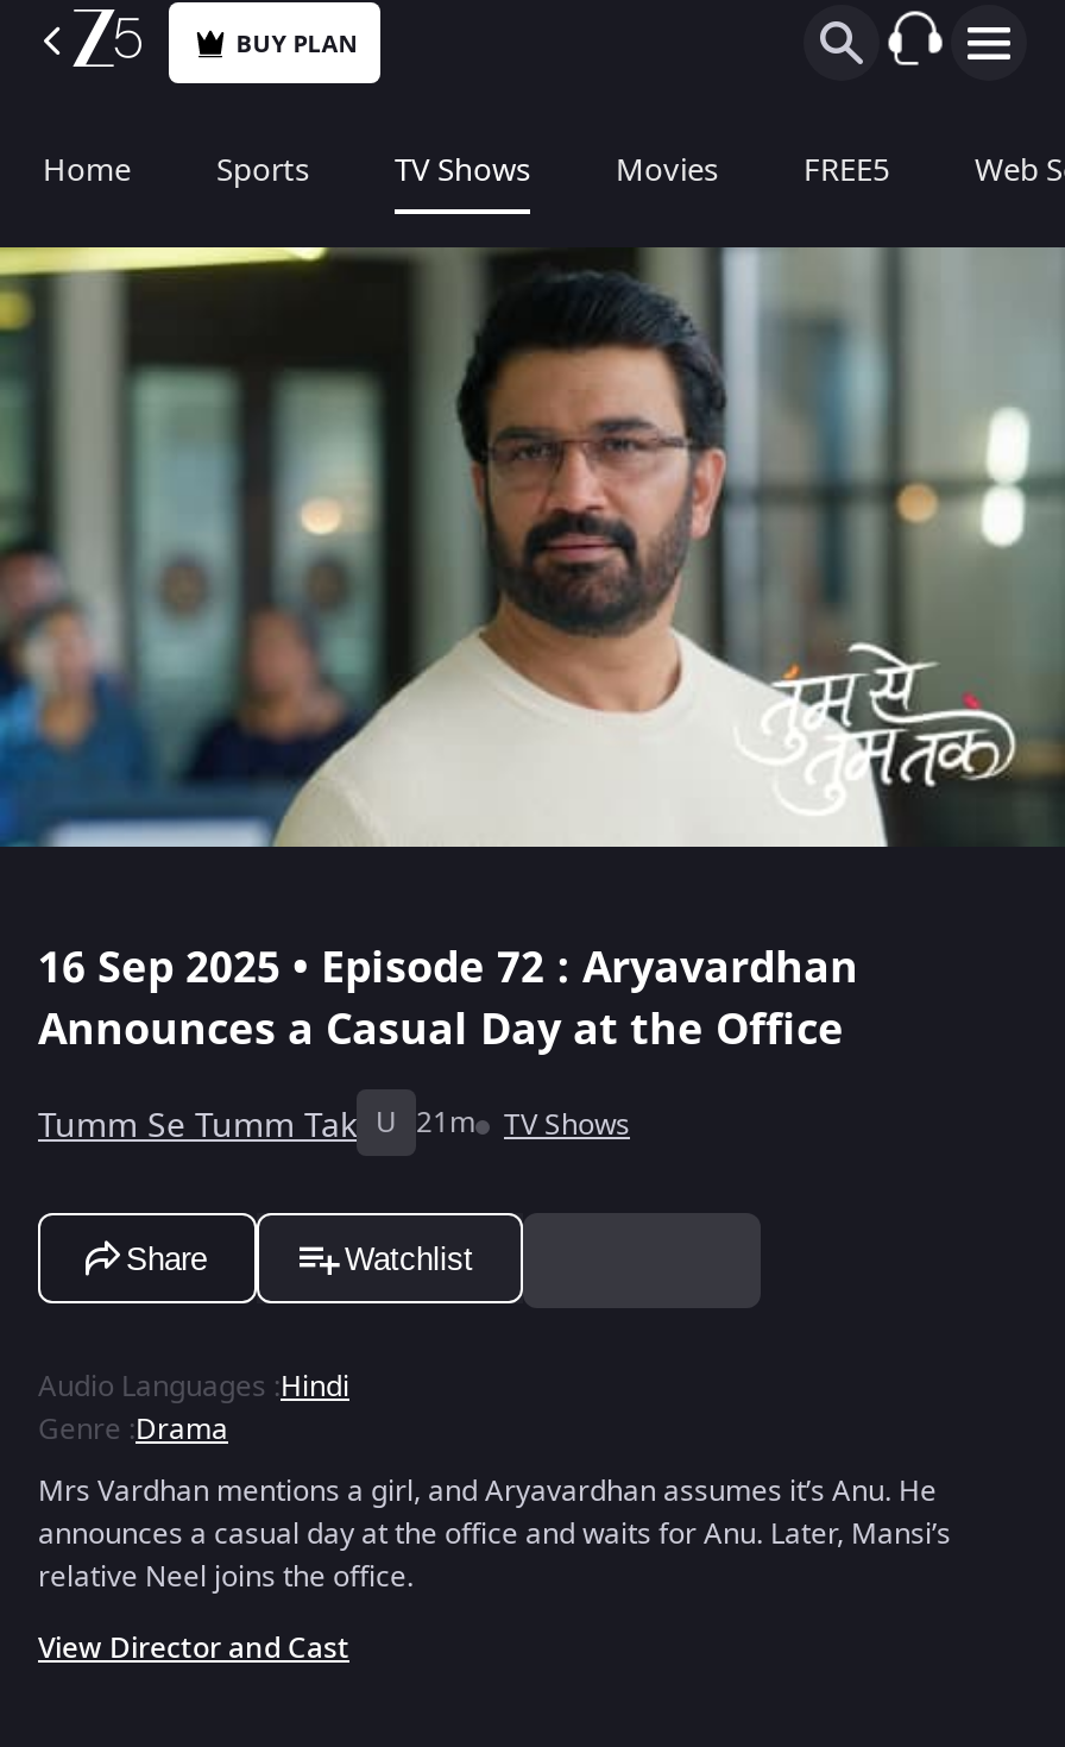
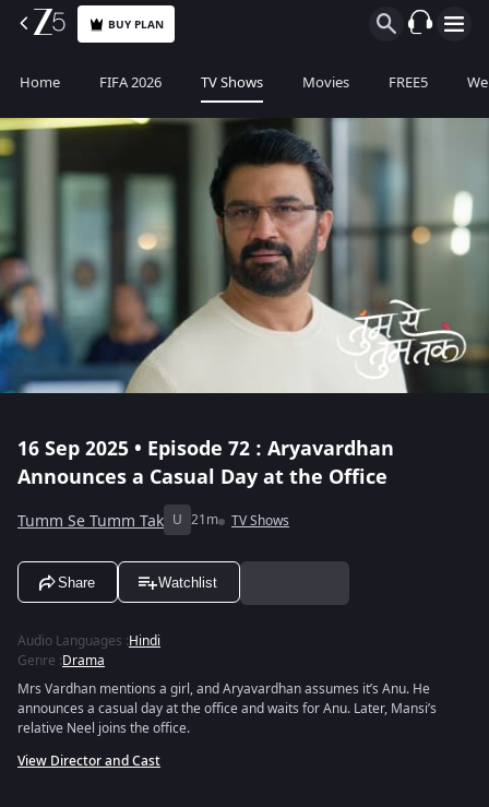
- Sports
+ FIFA 2026
